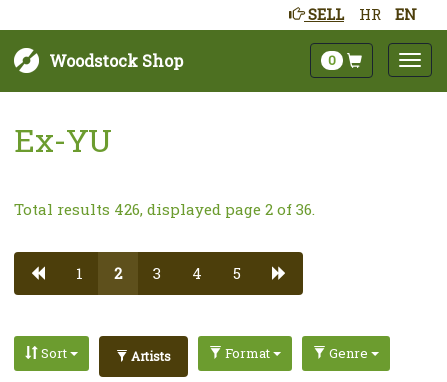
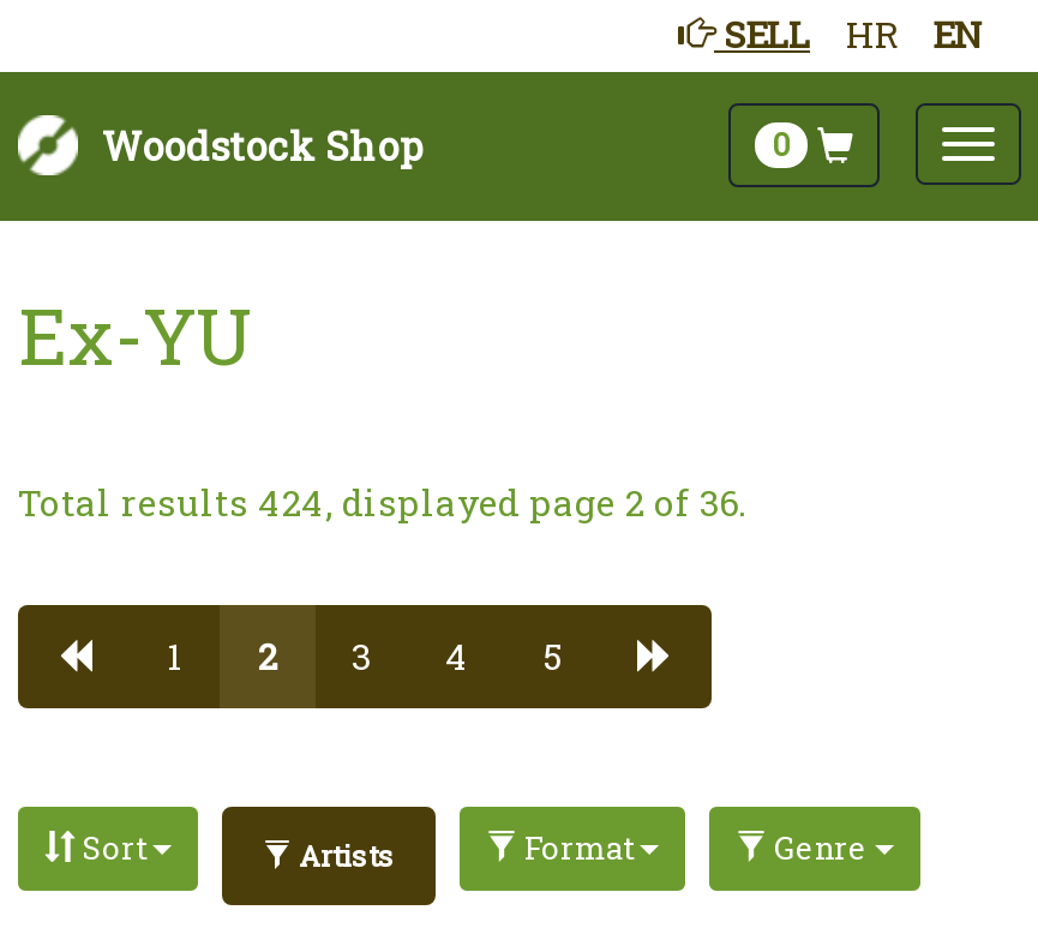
- Total results 426, displayed page 2 of 36.
+ Total results 424, displayed page 2 of 36.
